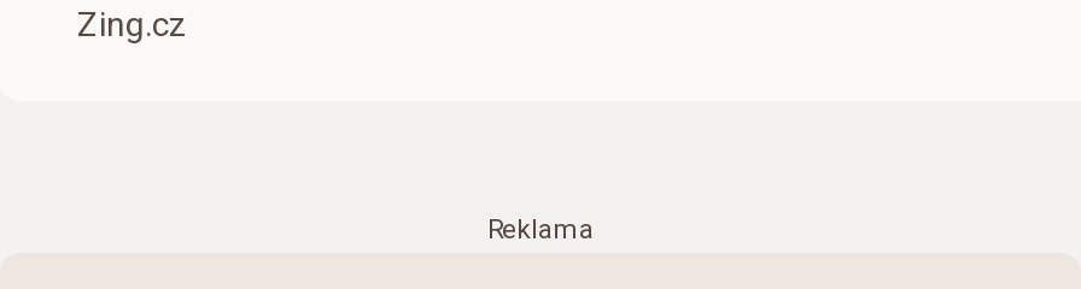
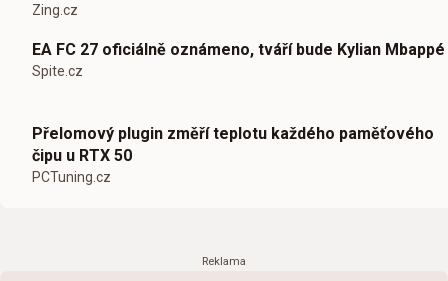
+ EA FC 27 oficiálně oznámeno, tváří bude Kylian Mbappé
+ Spite.cz
+ Přelomový plugin změří teplotu každého paměťového
+ čipu u RTX 50
+ PCTuning.cz
